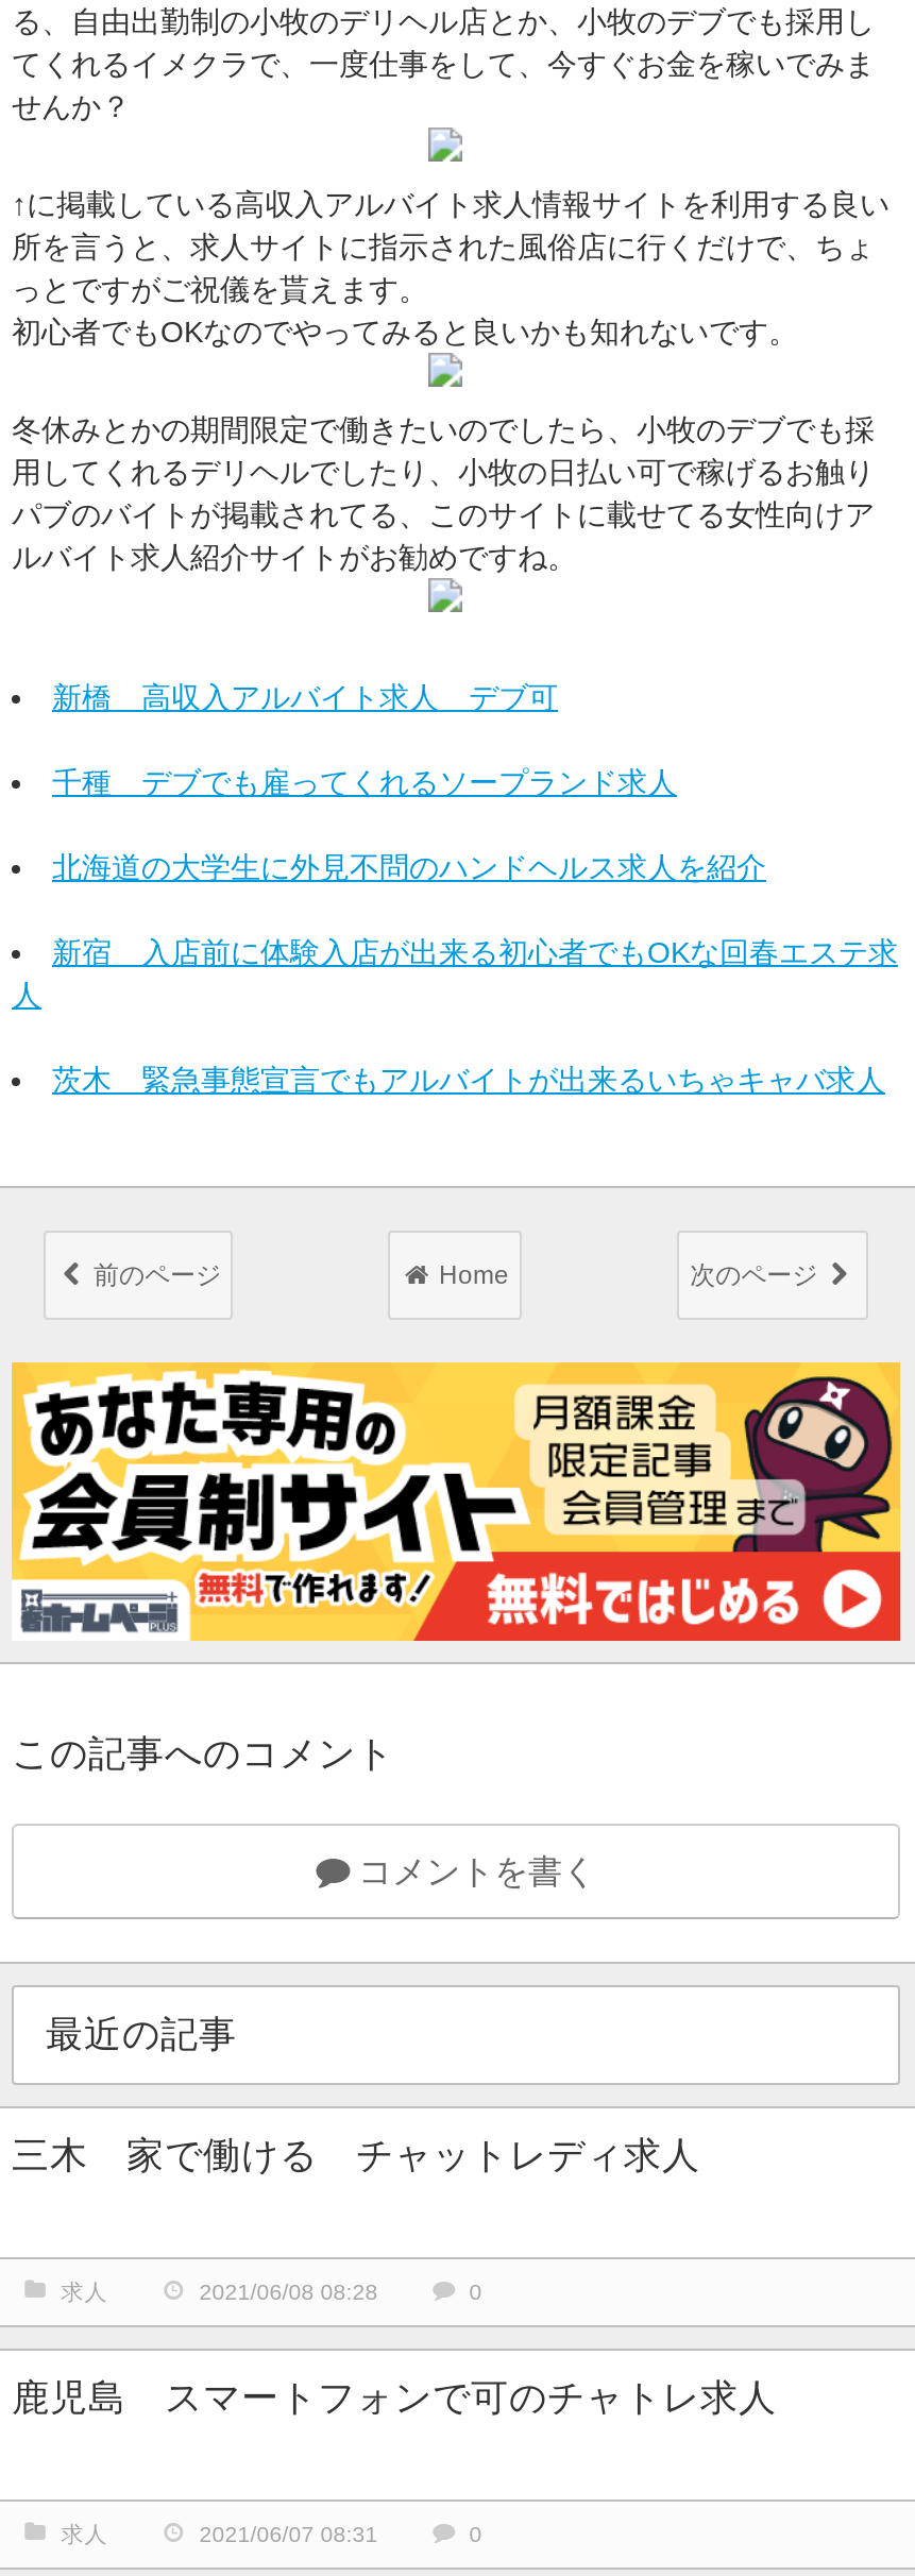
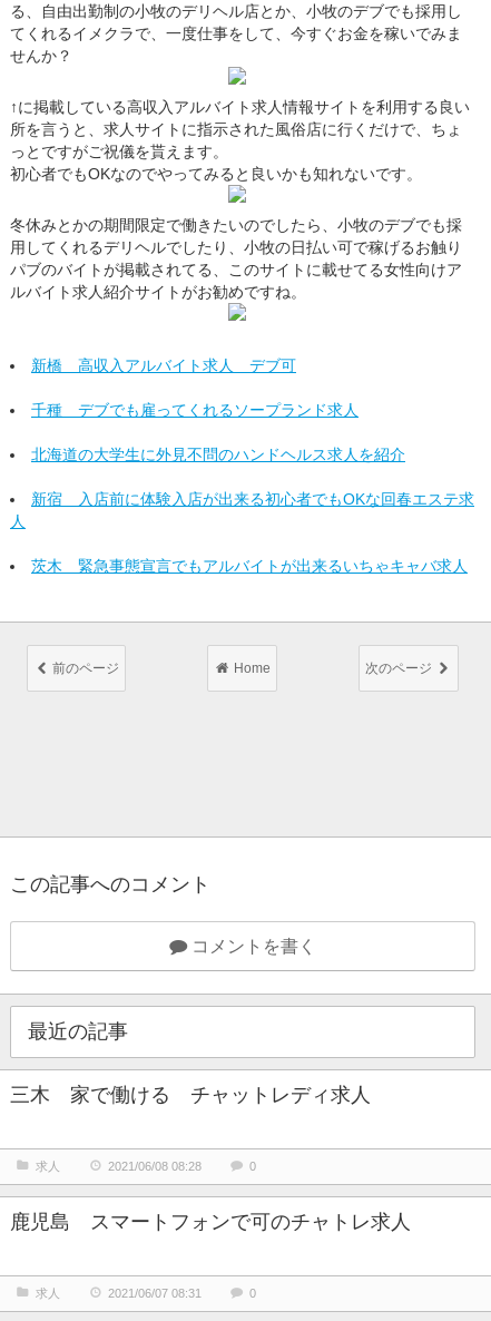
- [image]
